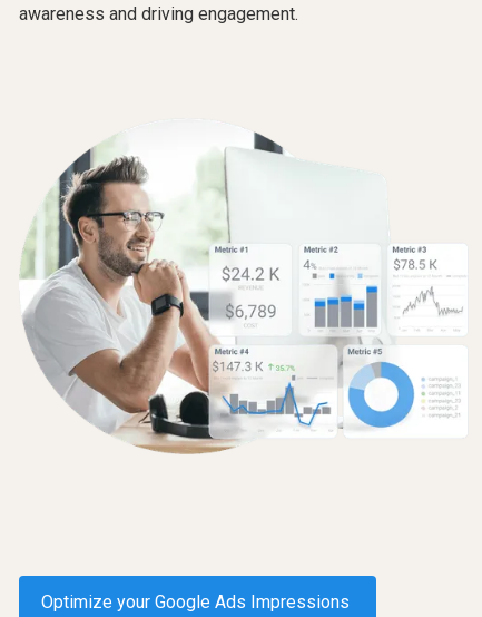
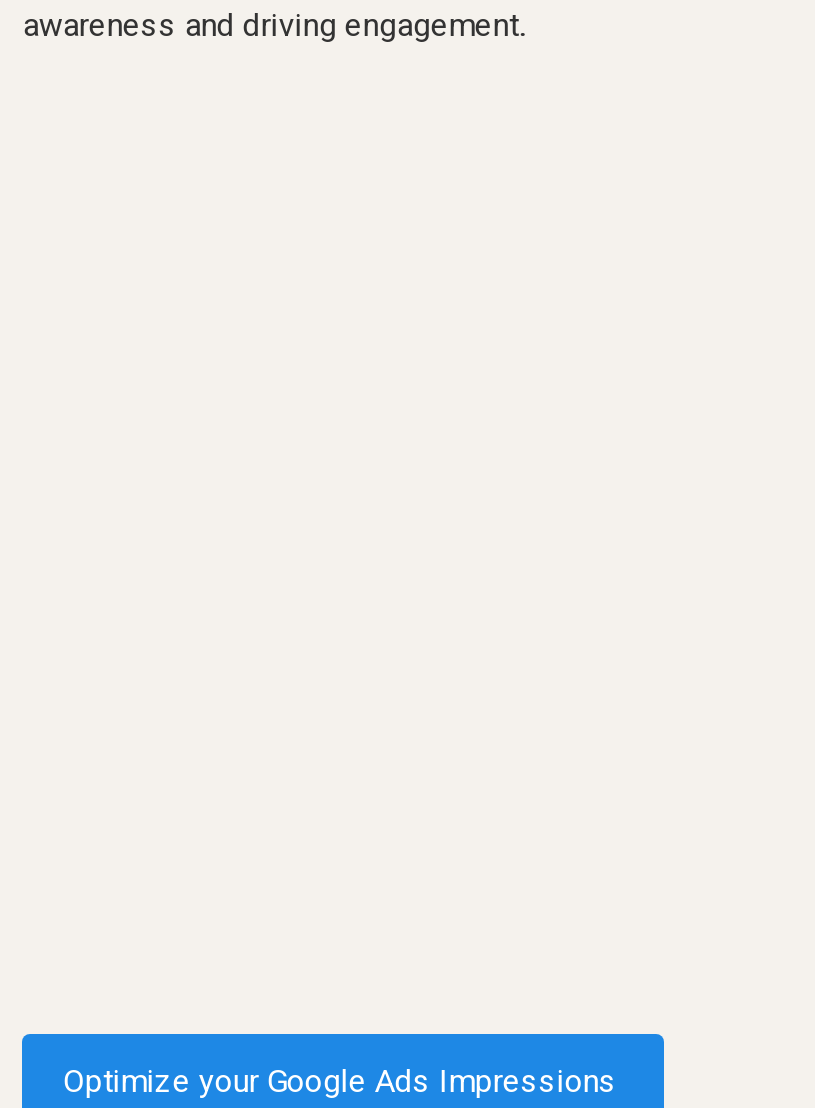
- [image]
